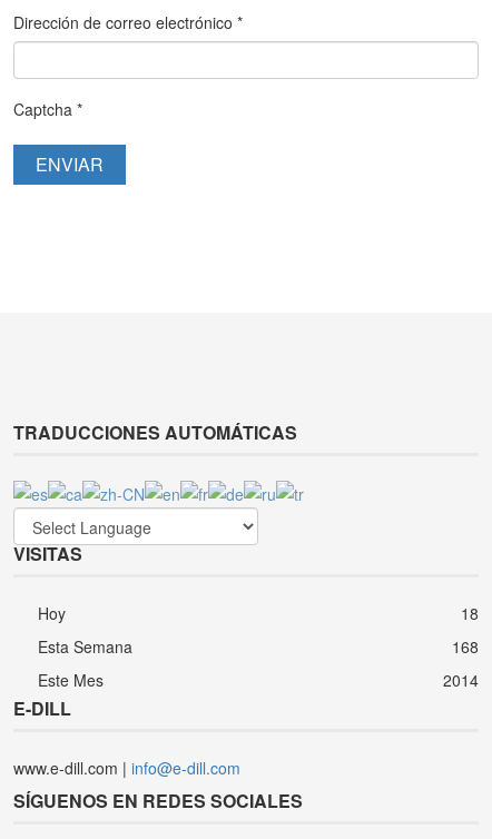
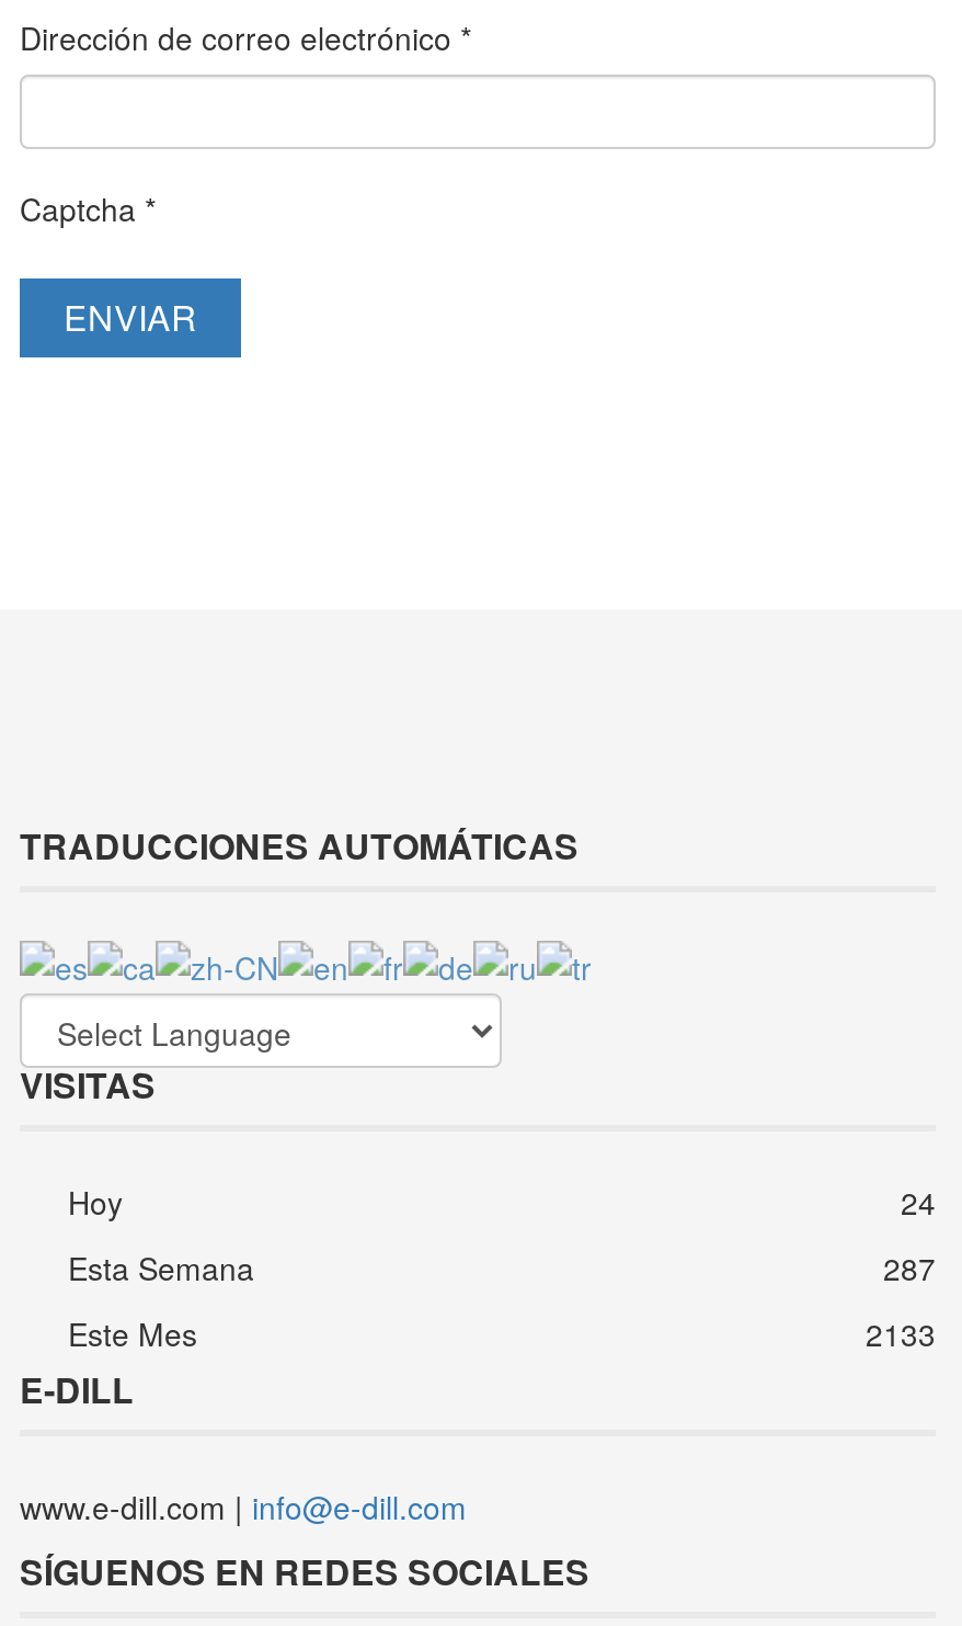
- 18
+ 24

- 168
+ 287

- 2014
+ 2133
